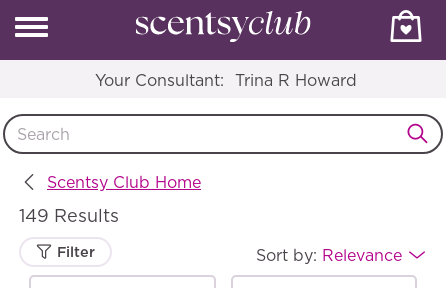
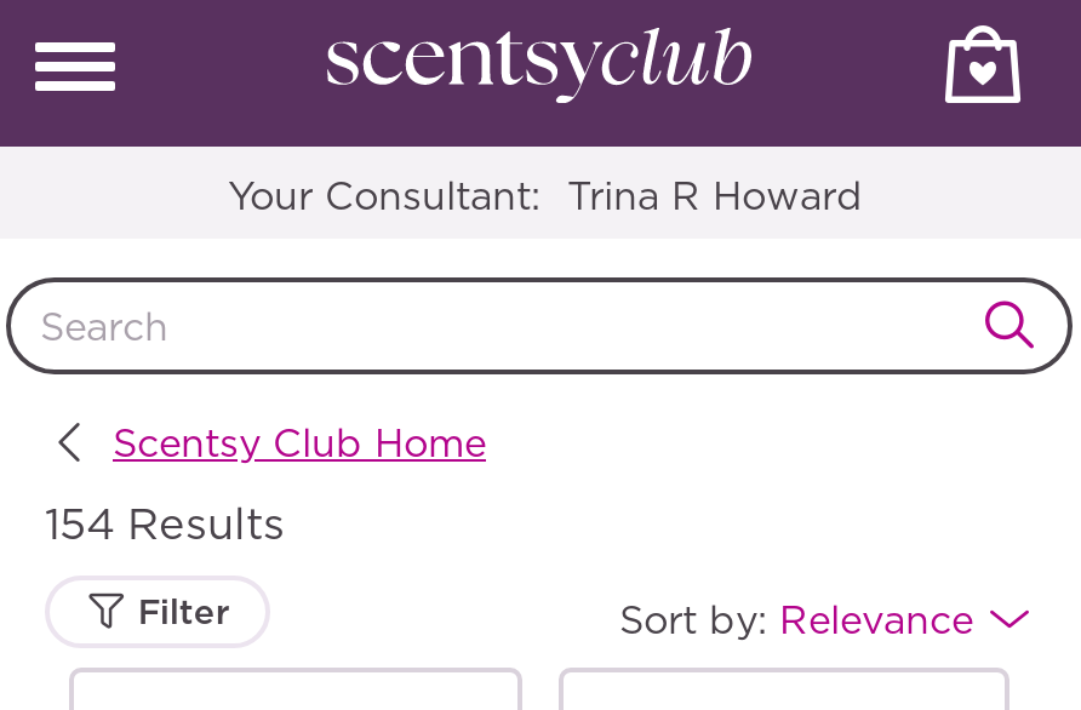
- 149 Results
+ 154 Results
